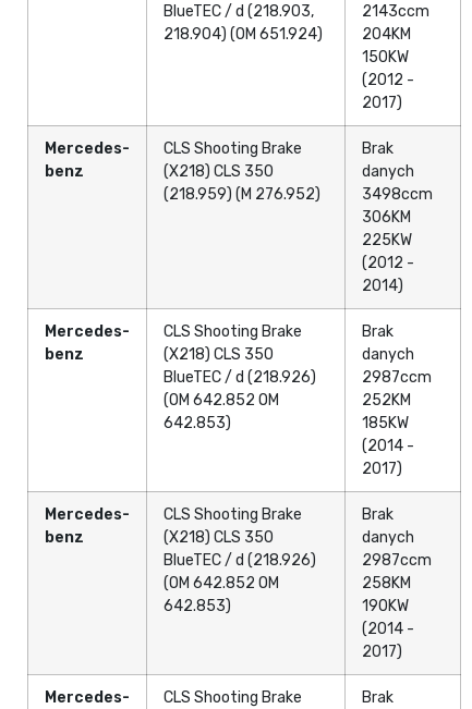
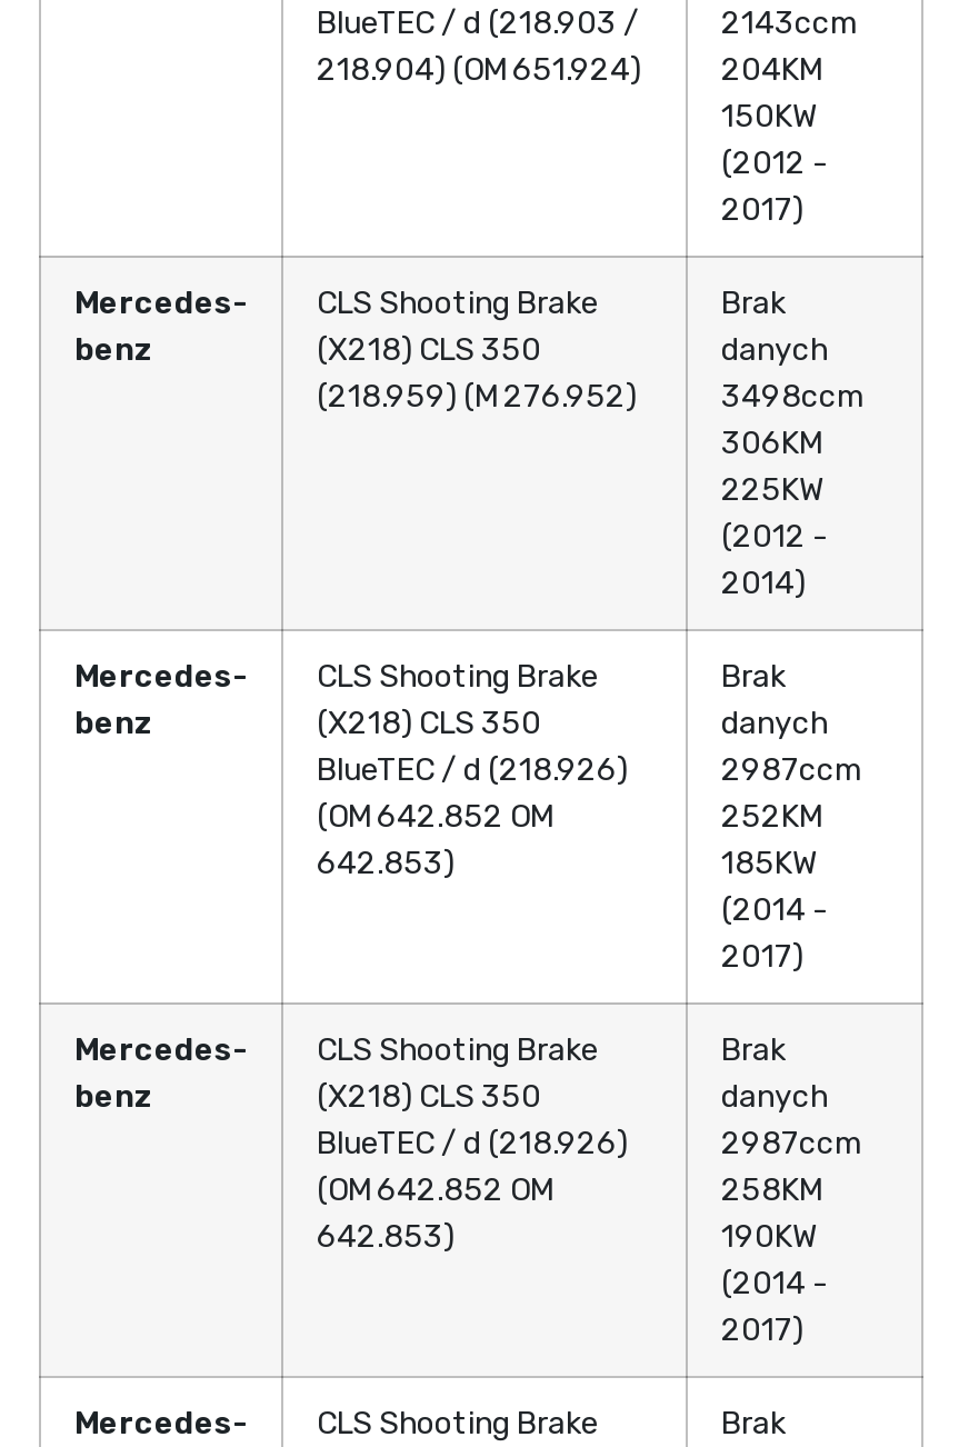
- BlueTEC / d (218.903,
+ BlueTEC / d (218.903 /
